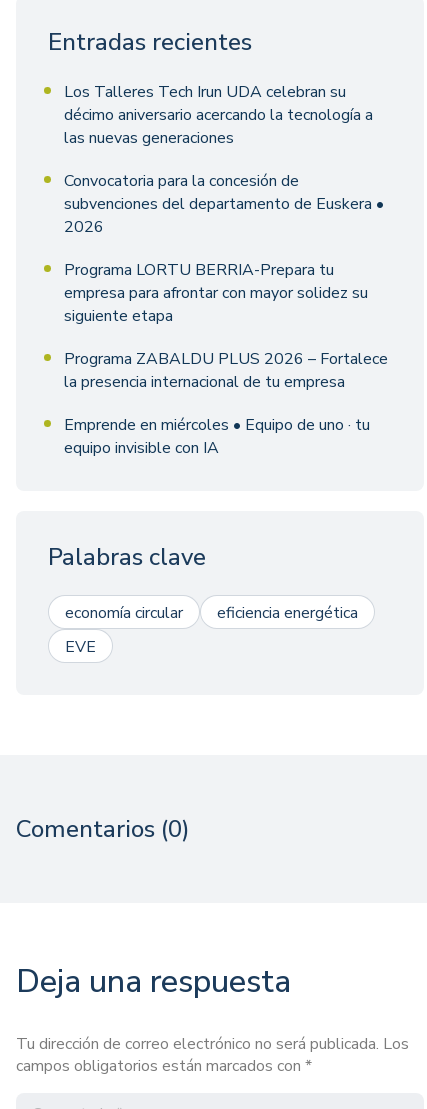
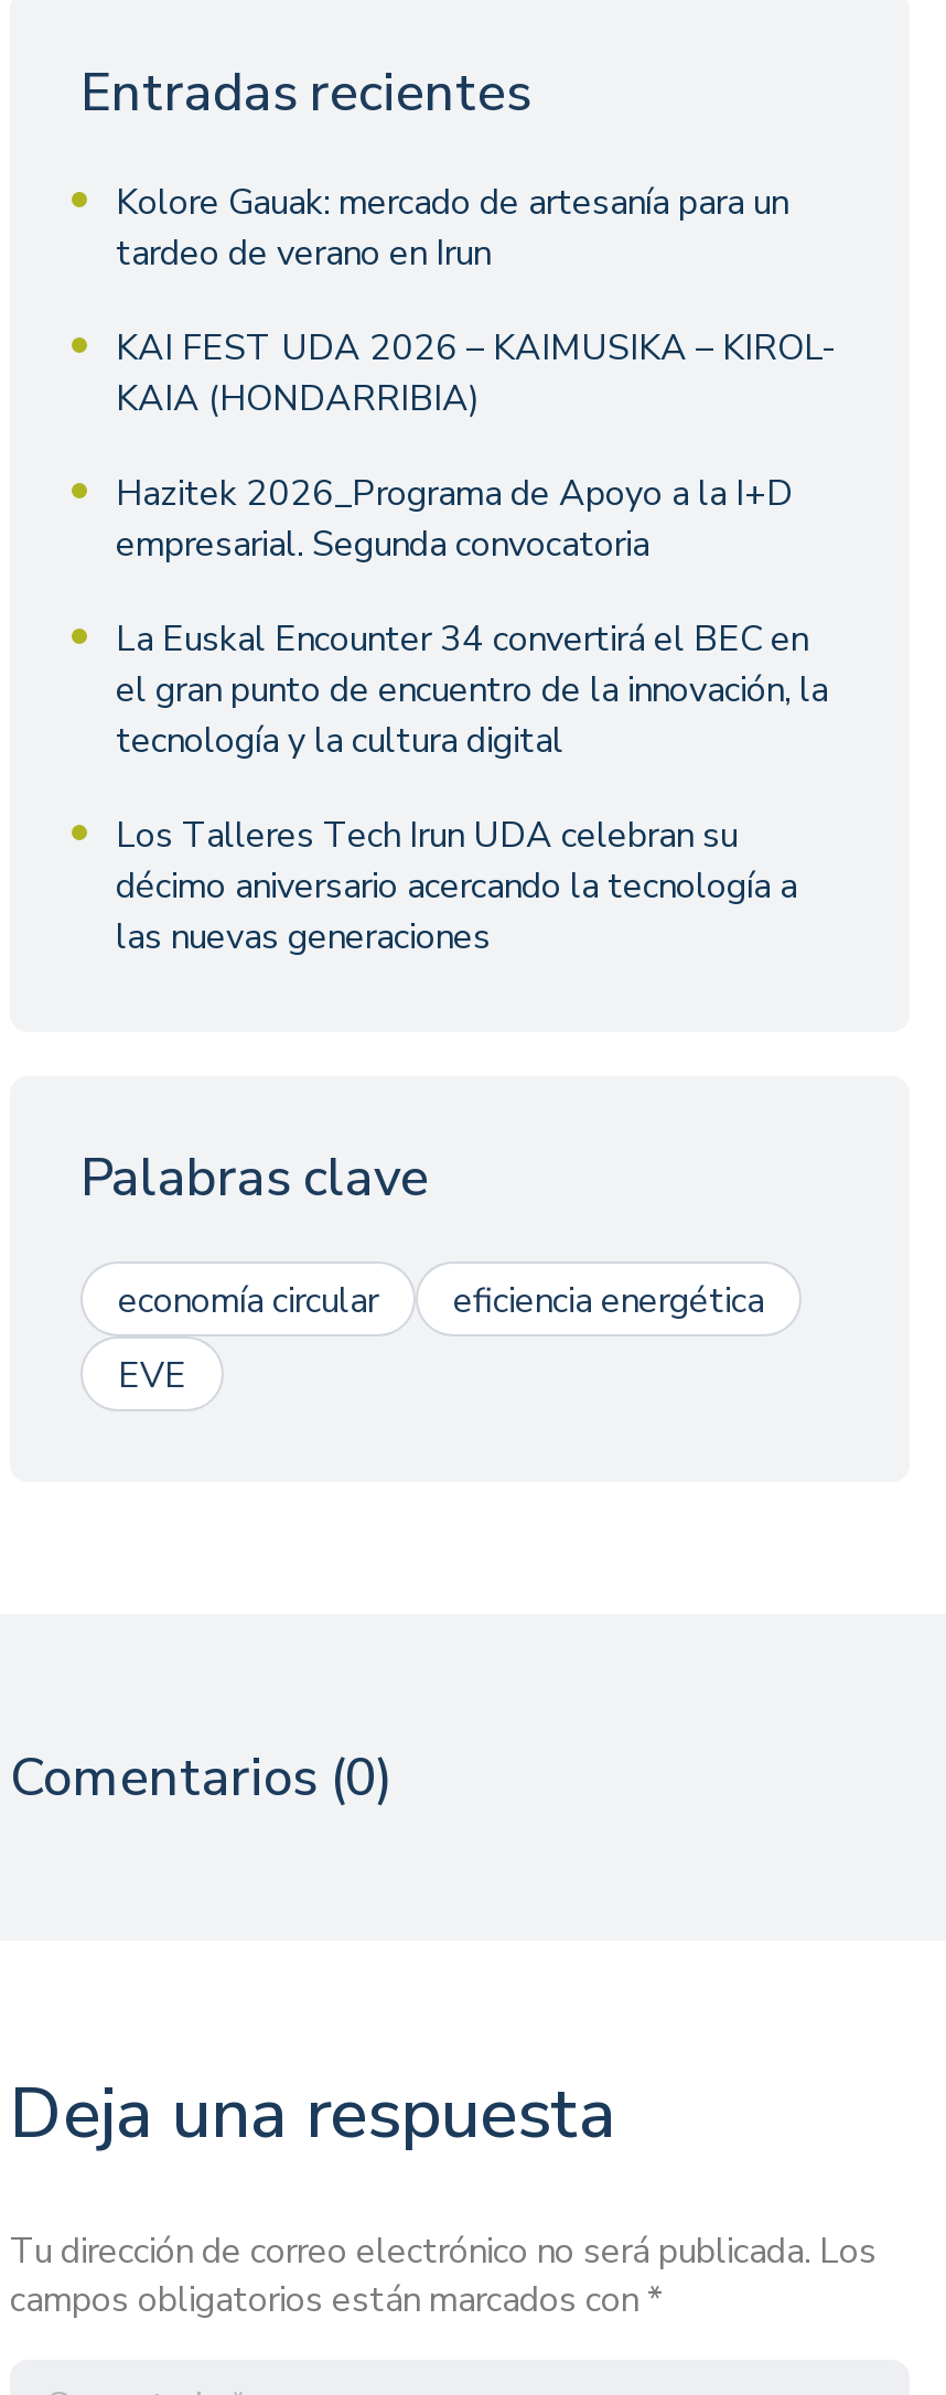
+ Kolore Gauak: mercado de artesanía para un
+ tardeo de verano en Irun
+ KAI FEST UDA 2026 – KAIMUSIKA – KIROL-
+ KAIA (HONDARRIBIA)
+ Hazitek 2026_Programa de Apoyo a la I+D
+ empresarial. Segunda convocatoria
+ La Euskal Encounter 34 convertirá el BEC en
+ el gran punto de encuentro de la innovación, la
+ tecnología y la cultura digital

moved down: Los Talleres Tech Irun UDA celebran su | décimo aniversario acercando la tecnología a | las nuevas generaciones

- Convocatoria para la concesión de
- subvenciones del departamento de Euskera •
- 2026
- Programa LORTU BERRIA-Prepara tu
- empresa para afrontar con mayor solidez su
- siguiente etapa
- Programa ZABALDU PLUS 2026 – Fortalece
- la presencia internacional de tu empresa
- Emprende en miércoles • Equipo de uno · tu
- equipo invisible con IA
